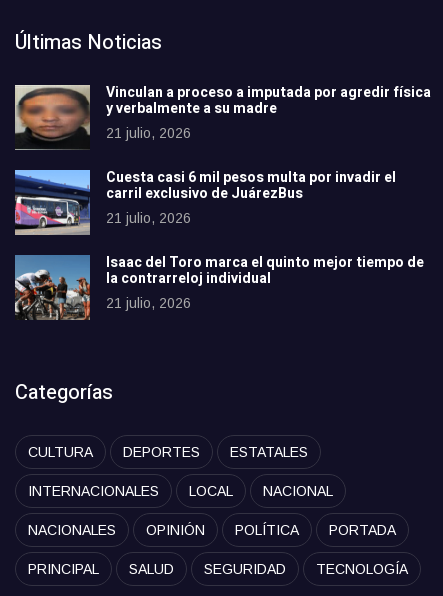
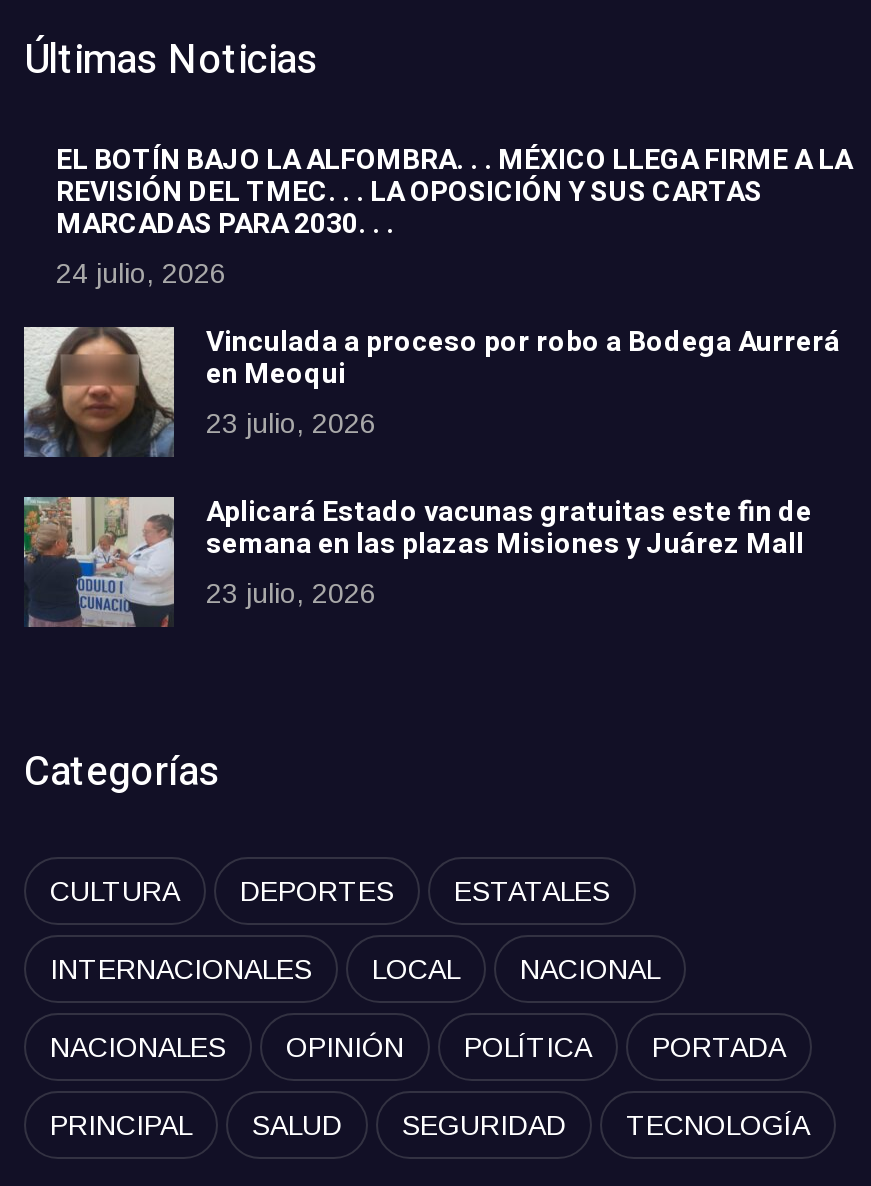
- Vinculan a proceso a imputada por agredir física
- y verbalmente a su madre
- 21 julio, 2026
+ EL BOTÍN BAJO LA ALFOMBRA. . . MÉXICO LLEGA FIRME A LA
+ REVISIÓN DEL TMEC. . . LA OPOSICIÓN Y SUS CARTAS
+ MARCADAS PARA 2030. . .
+ 24 julio, 2026

- [image]
- Cuesta casi 6 mil pesos multa por invadir el
- carril exclusivo de JuárezBus
- 21 julio, 2026
+ [image]
+ Vinculada a proceso por robo a Bodega Aurrerá
+ en Meoqui
+ 23 julio, 2026

- [image]
- Isaac del Toro marca el quinto mejor tiempo de
- la contrarreloj individual
- 21 julio, 2026
+ [image]
+ Aplicará Estado vacunas gratuitas este fin de
+ semana en las plazas Misiones y Juárez Mall
+ 23 julio, 2026
